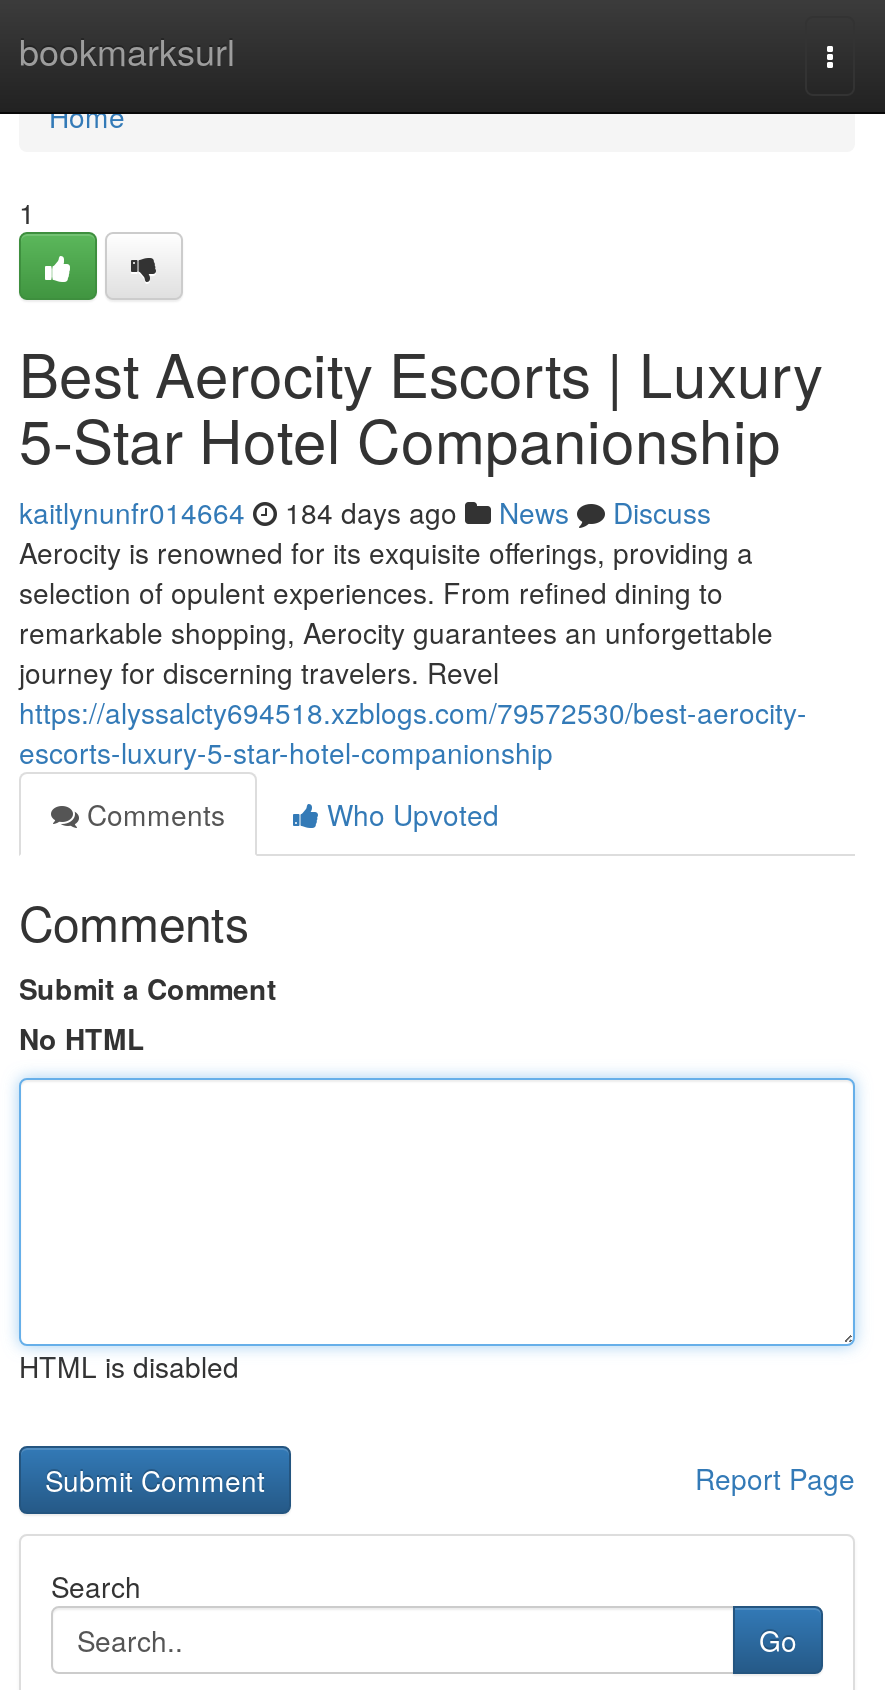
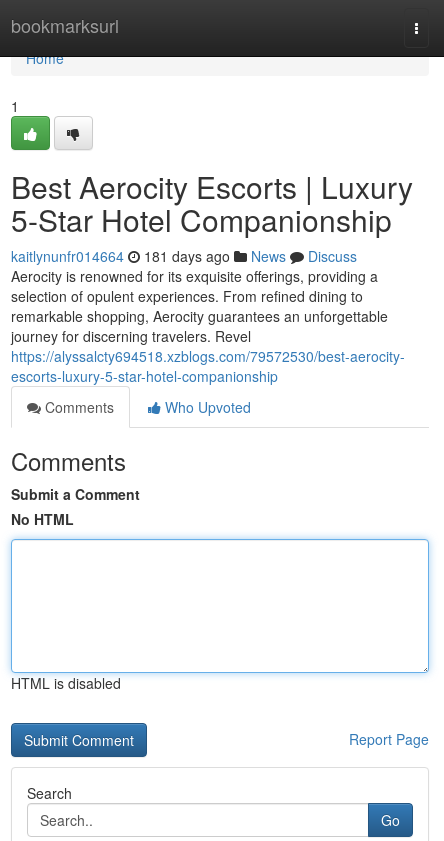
- kaitlynunfr014664 184 days ago News Discuss
+ kaitlynunfr014664 181 days ago News Discuss
